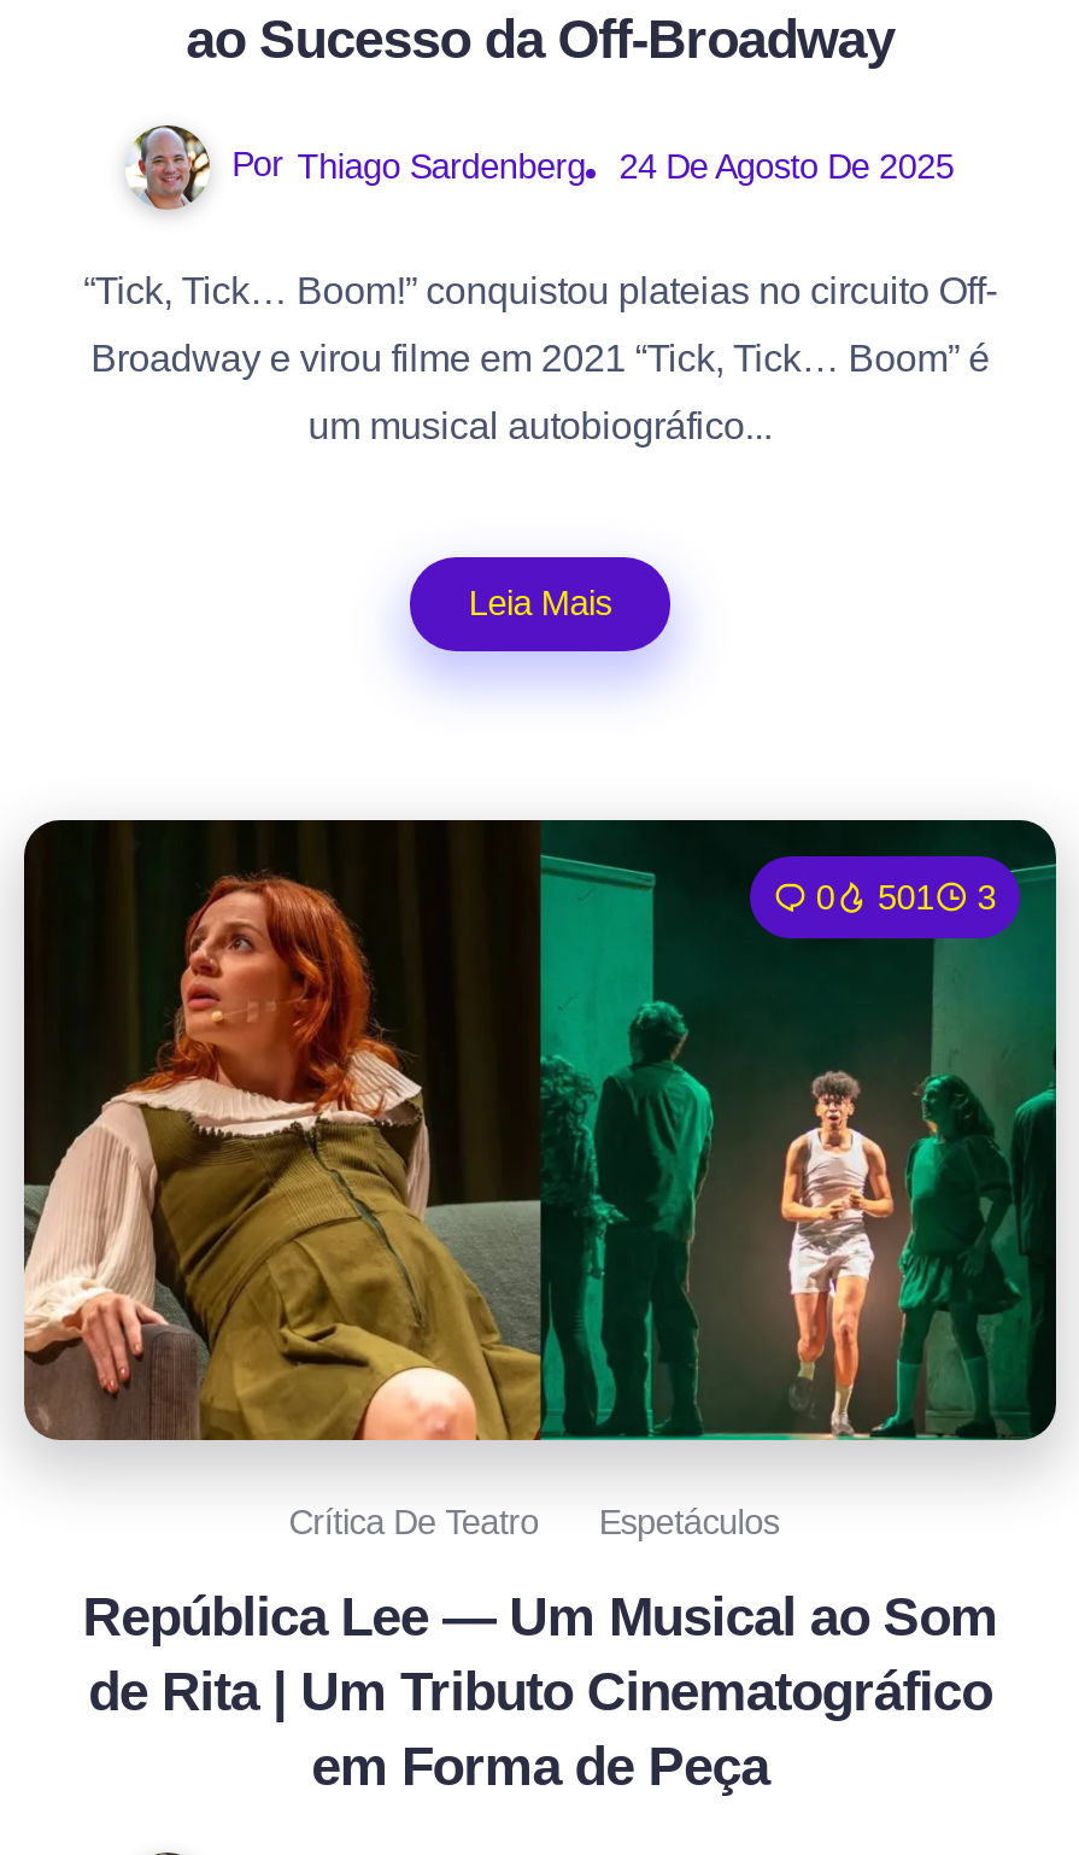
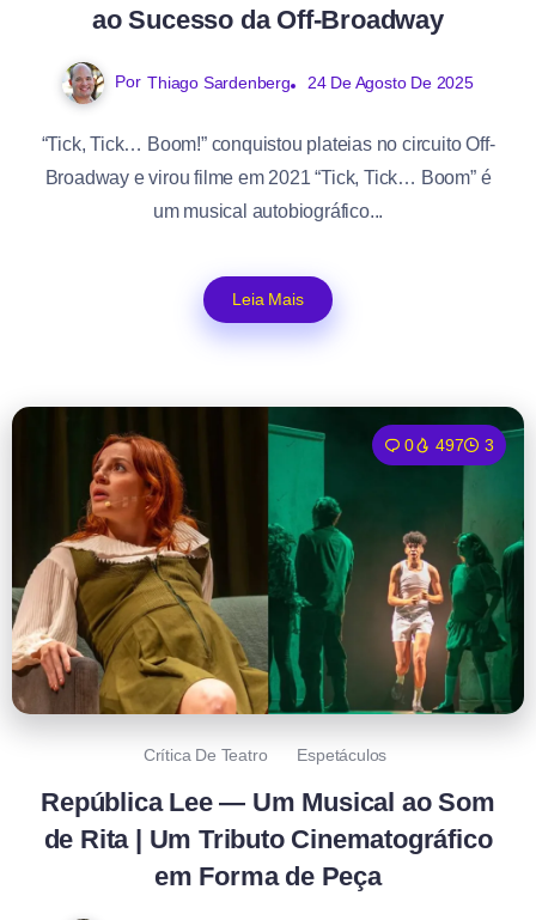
- 0 501 3
+ 0 497 3
